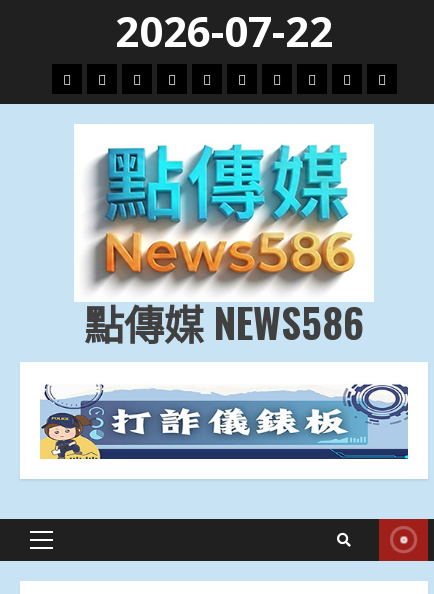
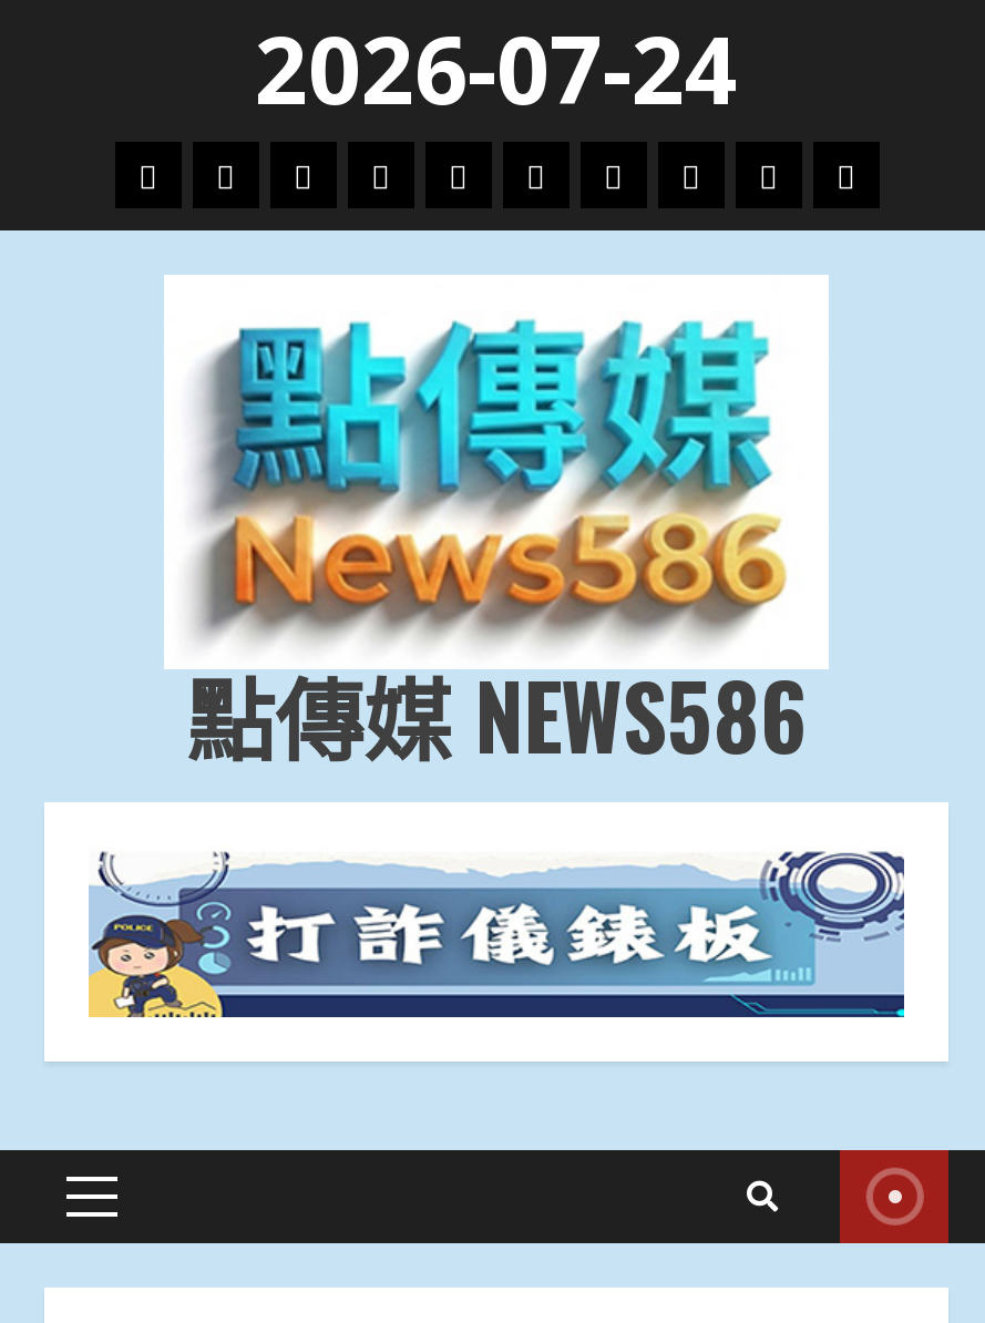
- 2026-07-22
+ 2026-07-24
